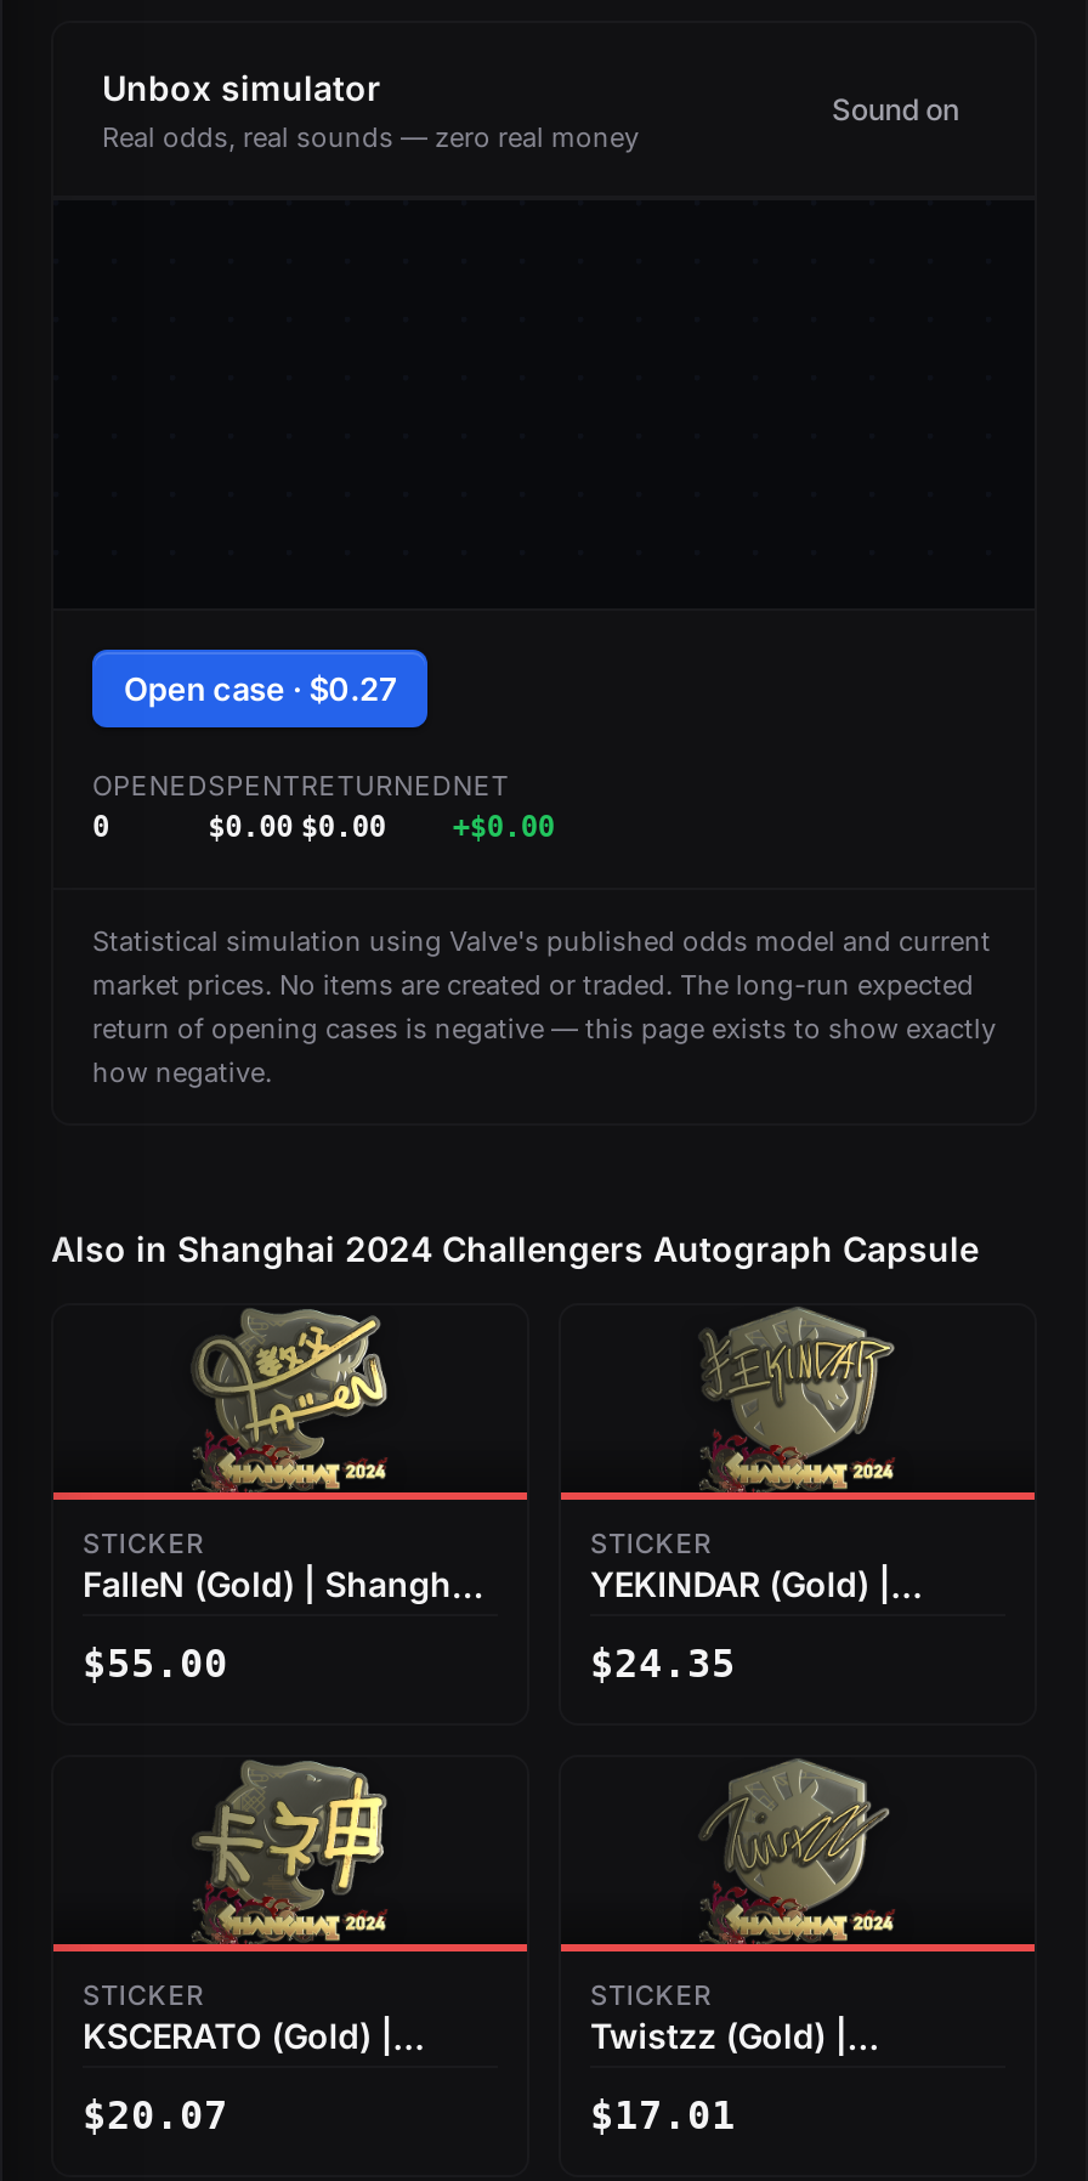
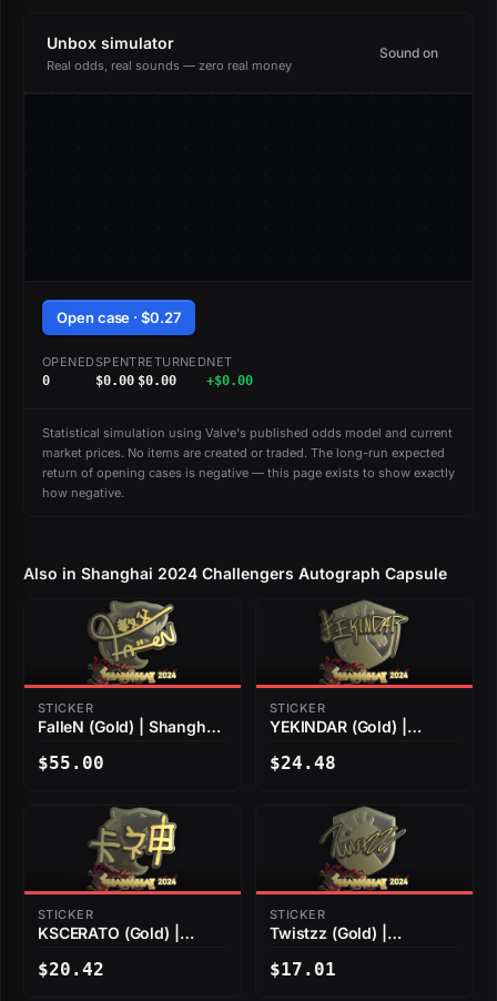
- $24.35
+ $24.48

- $20.07
+ $20.42
